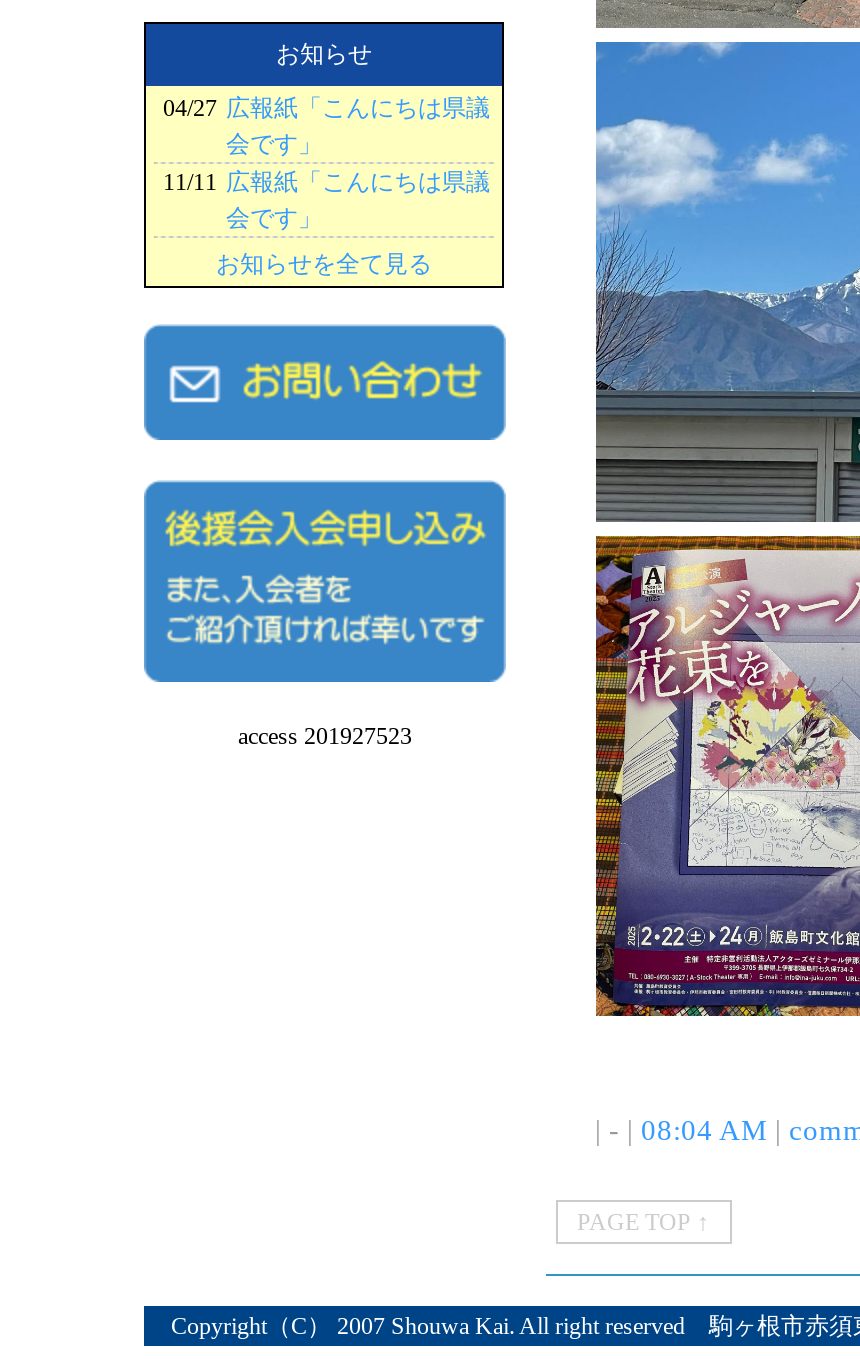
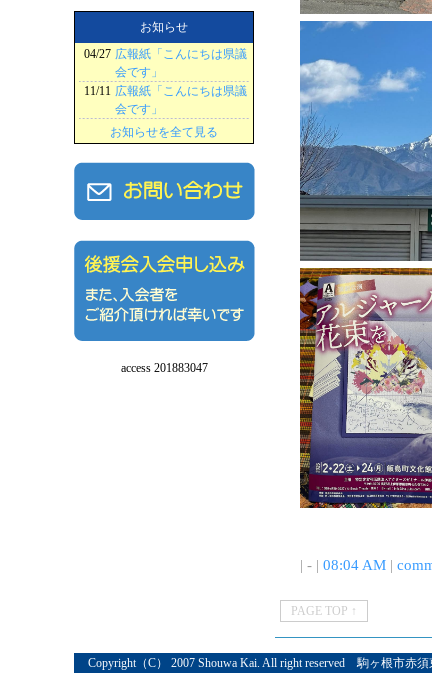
- access 201927523
+ access 201883047
